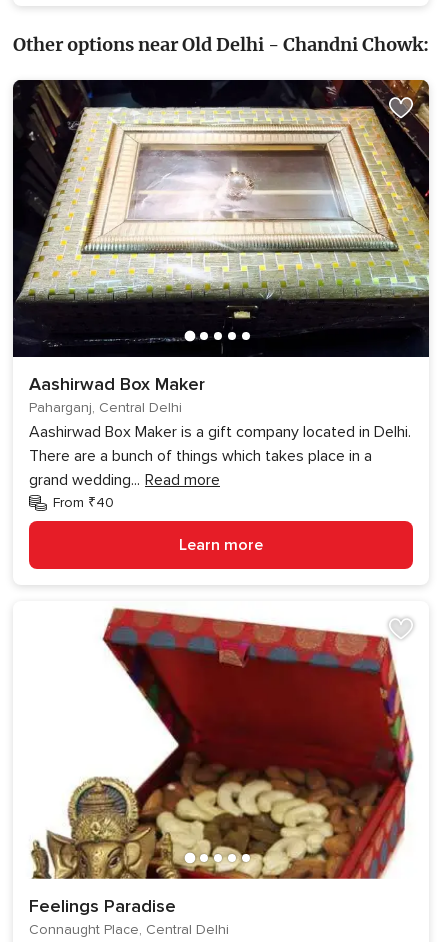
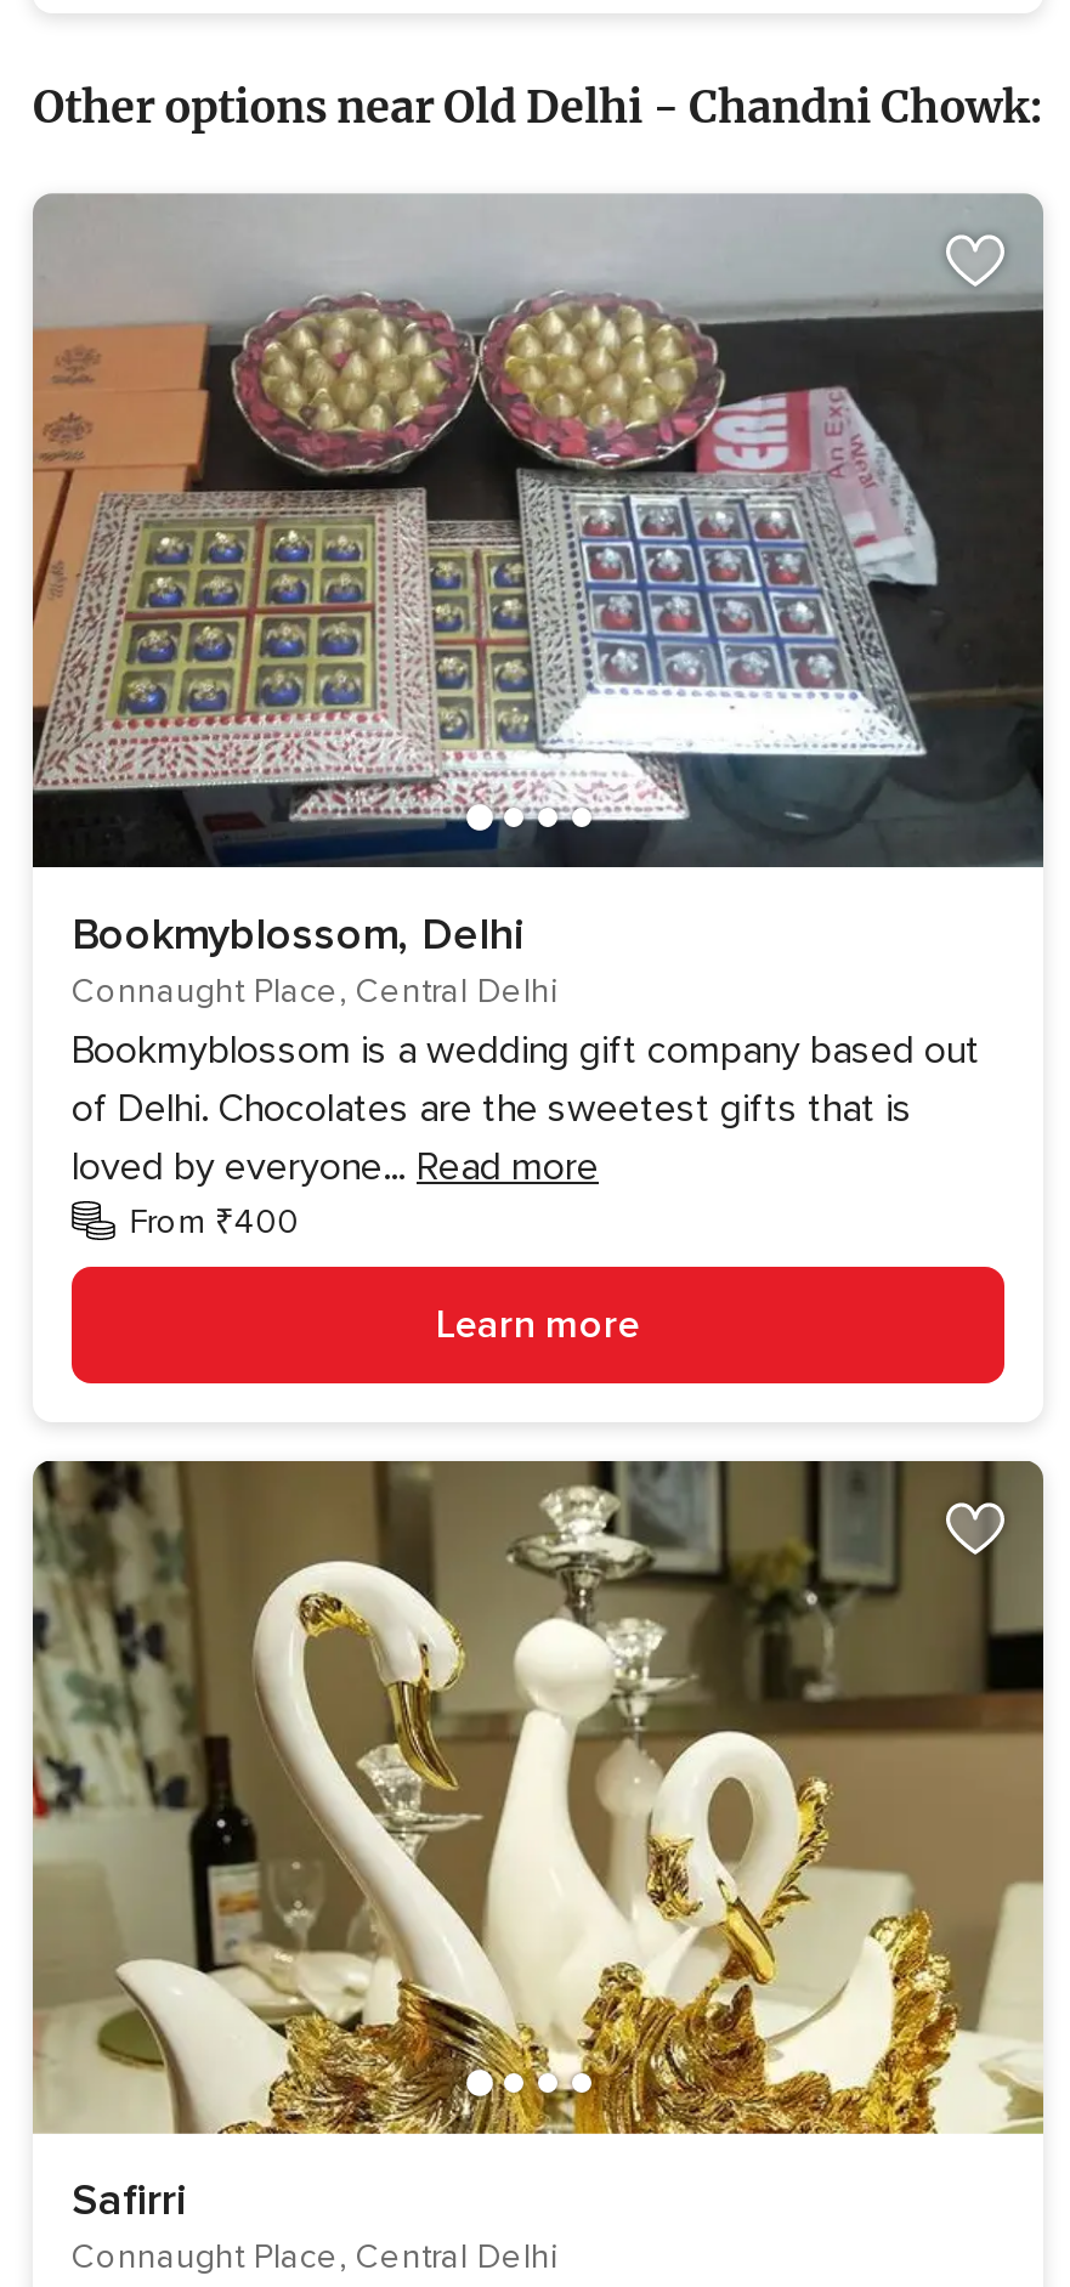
- [image]
- Aashirwad Box Maker
- Paharganj, Central Delhi
- Aashirwad Box Maker is a gift company located in Delhi.
- There are a bunch of things which takes place in a
- grand wedding... Read more
- From ₹40
+ [image]
+ Bookmyblossom, Delhi
+ Connaught Place, Central Delhi
+ Bookmyblossom is a wedding gift company based out
+ of Delhi. Chocolates are the sweetest gifts that is
+ loved by everyone... Read more
+ From ₹400

- [image]
- Feelings Paradise
+ [image]
+ Safirri
